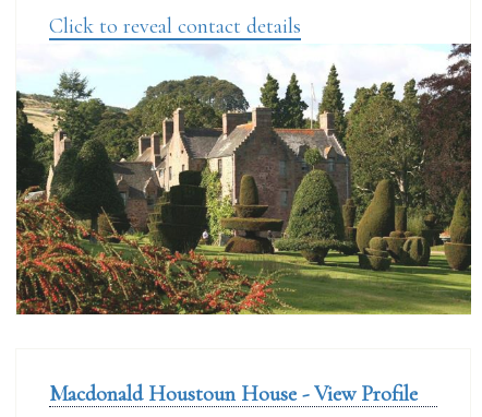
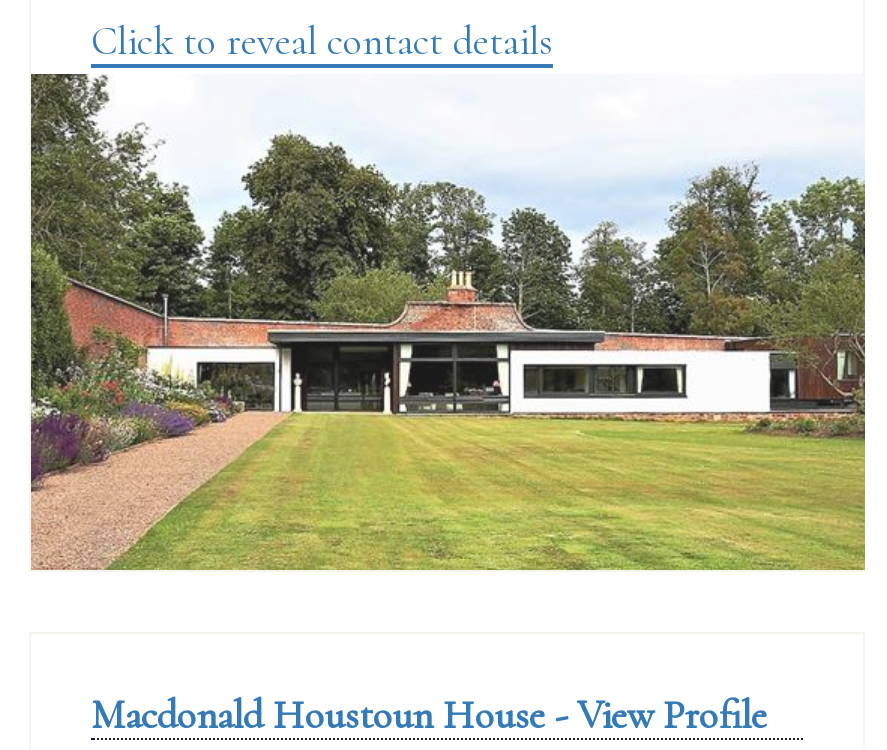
- [image]
+ [image]
